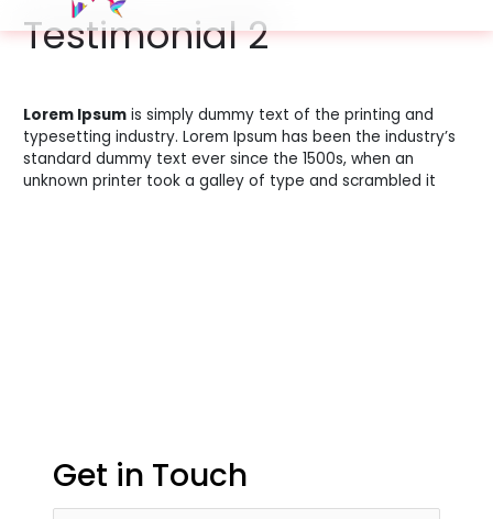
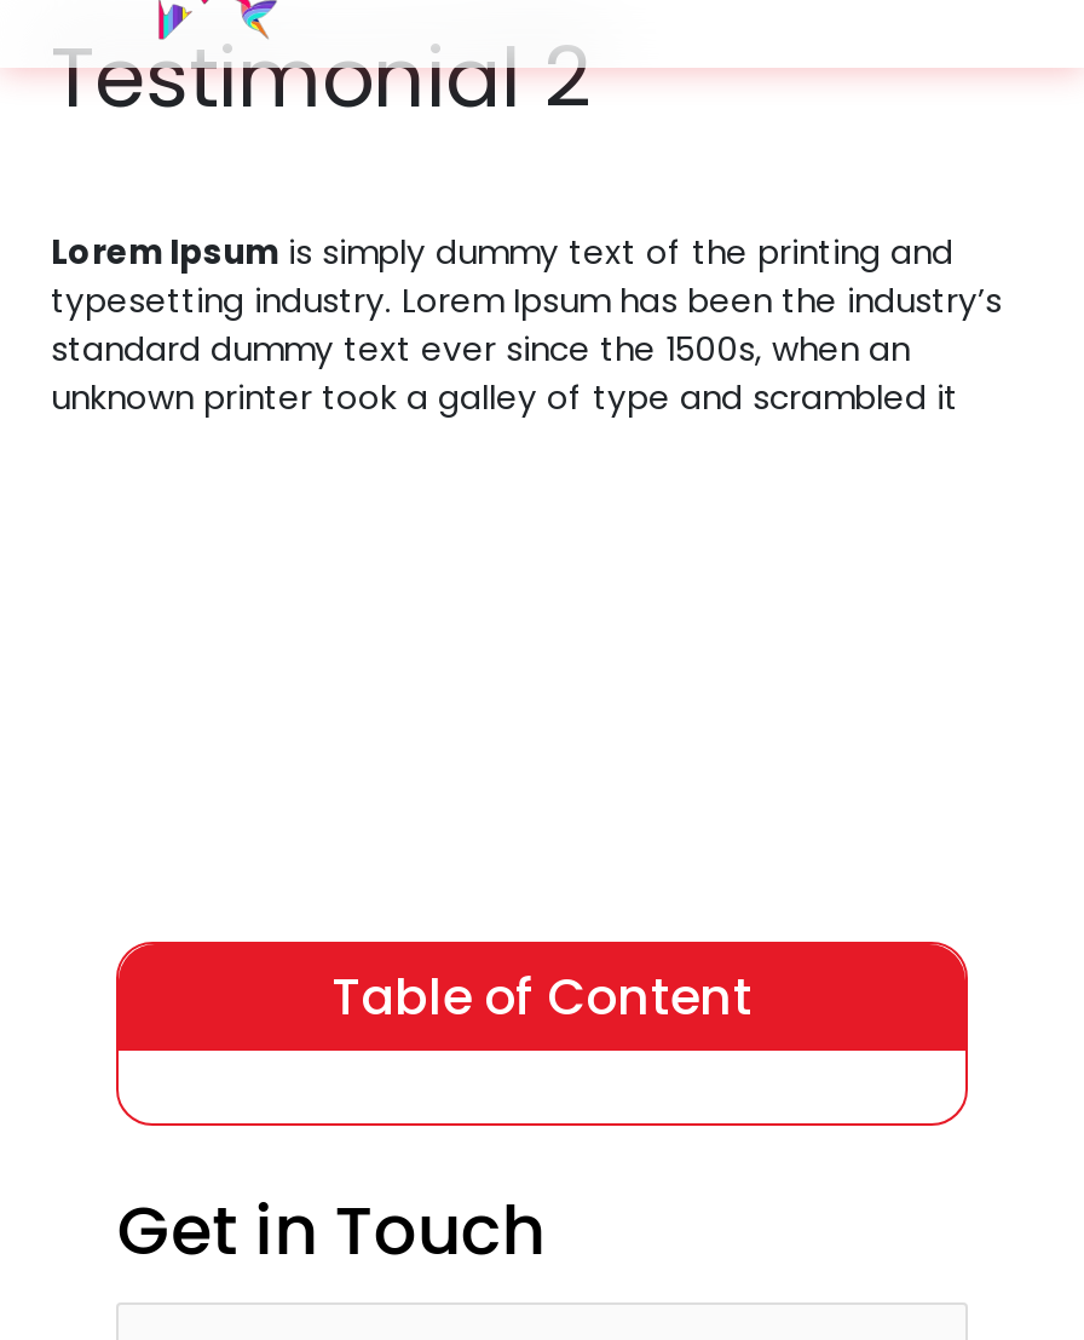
+ Table of Content
